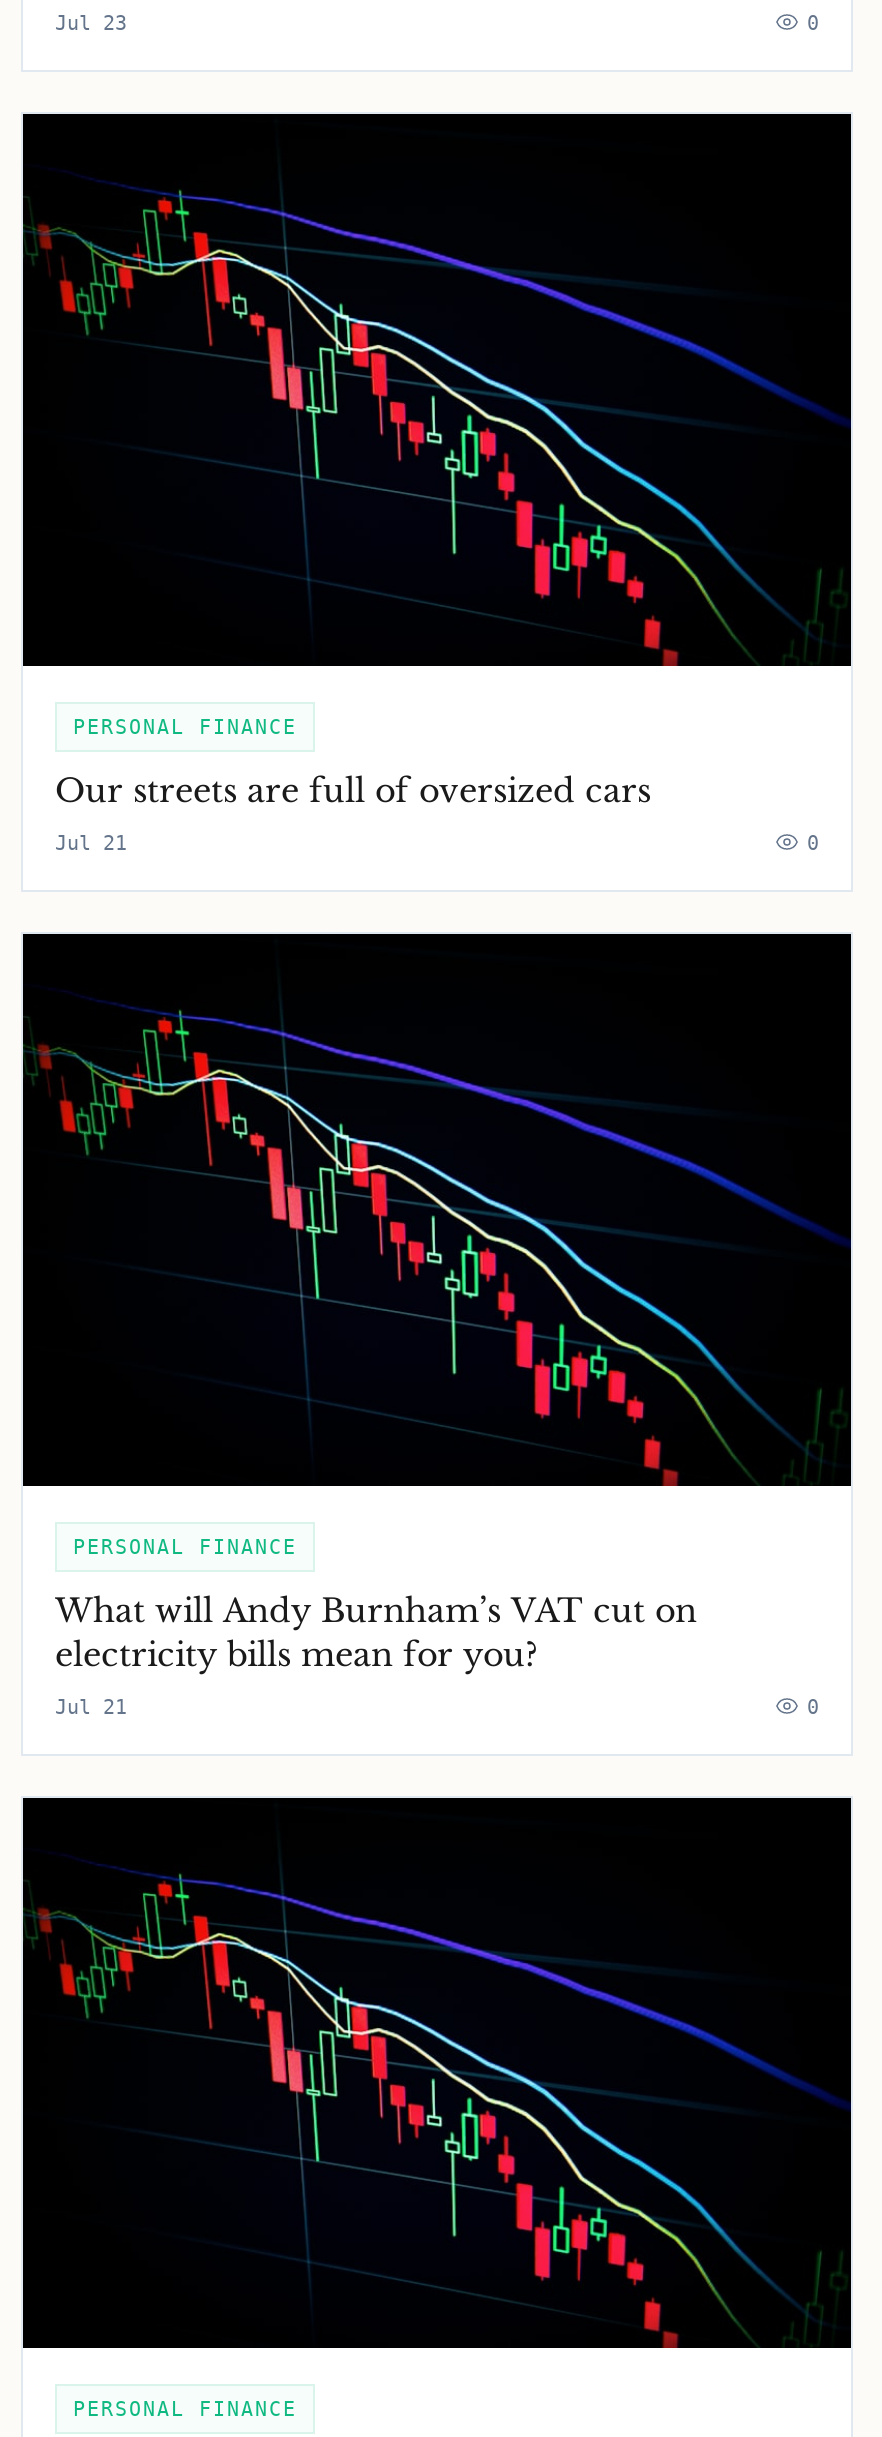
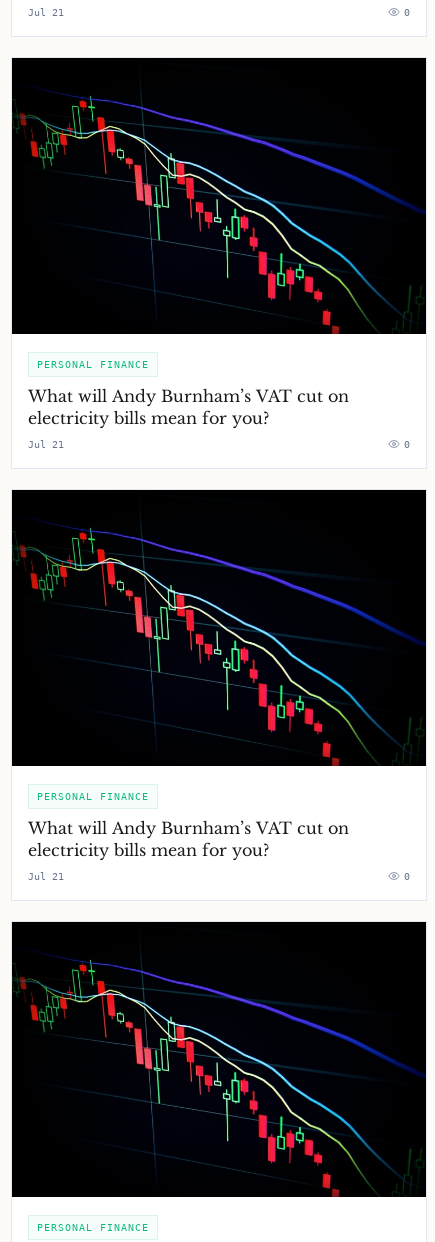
- Jul 23
+ Jul 21

- Our streets are full of oversized cars
+ What will Andy Burnham’s VAT cut on
+ electricity bills mean for you?
